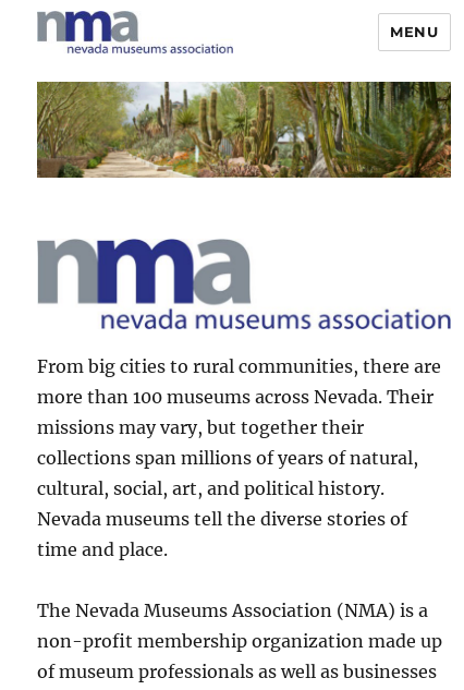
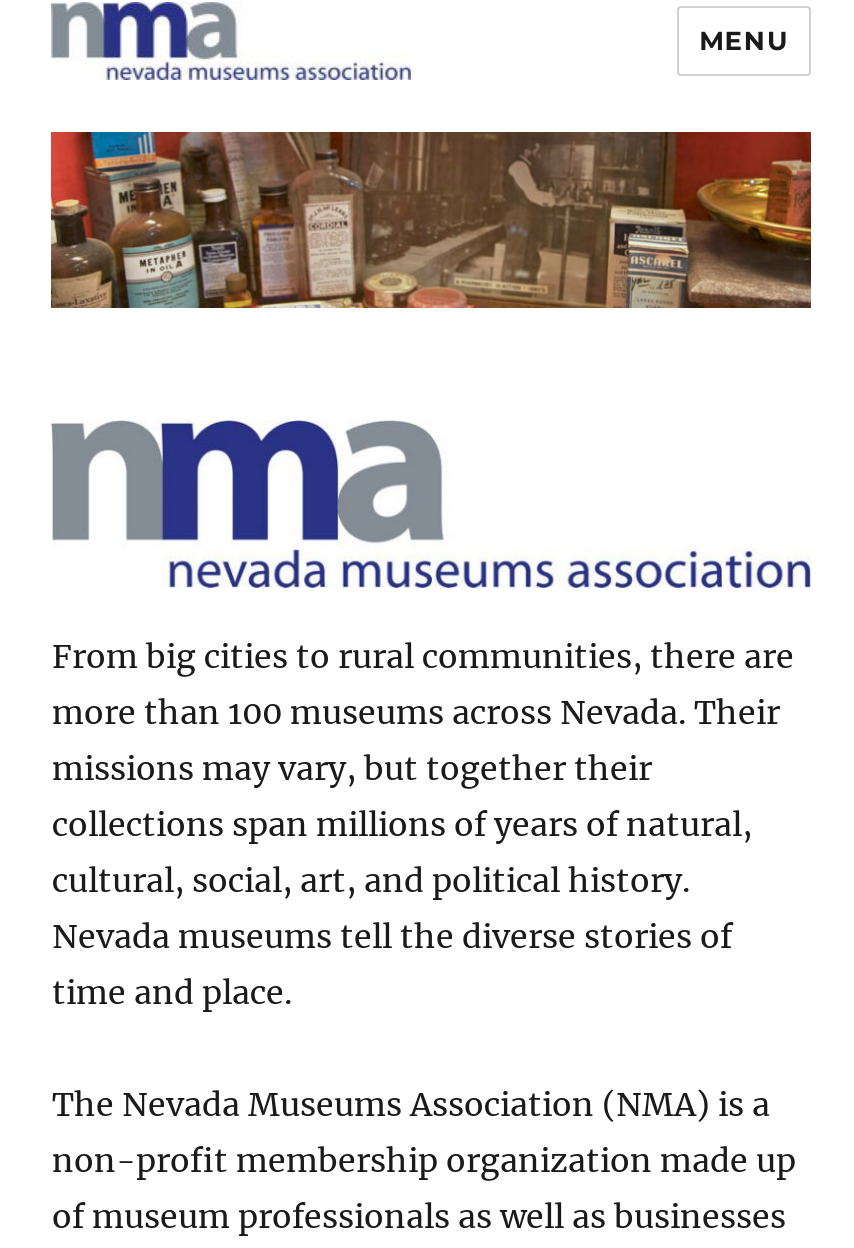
- [image]
+ [image]
